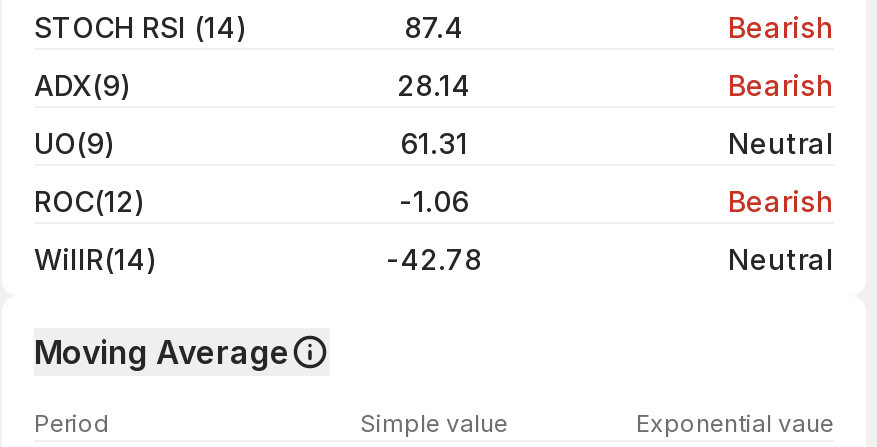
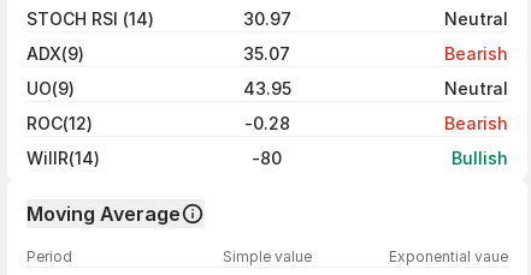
- 87.4
- Bearish
+ 30.97
+ Neutral

- 28.14
+ 35.07

- 61.31
+ 43.95

- -1.06
+ -0.28

- -42.78
- Neutral
+ -80
+ Bullish
